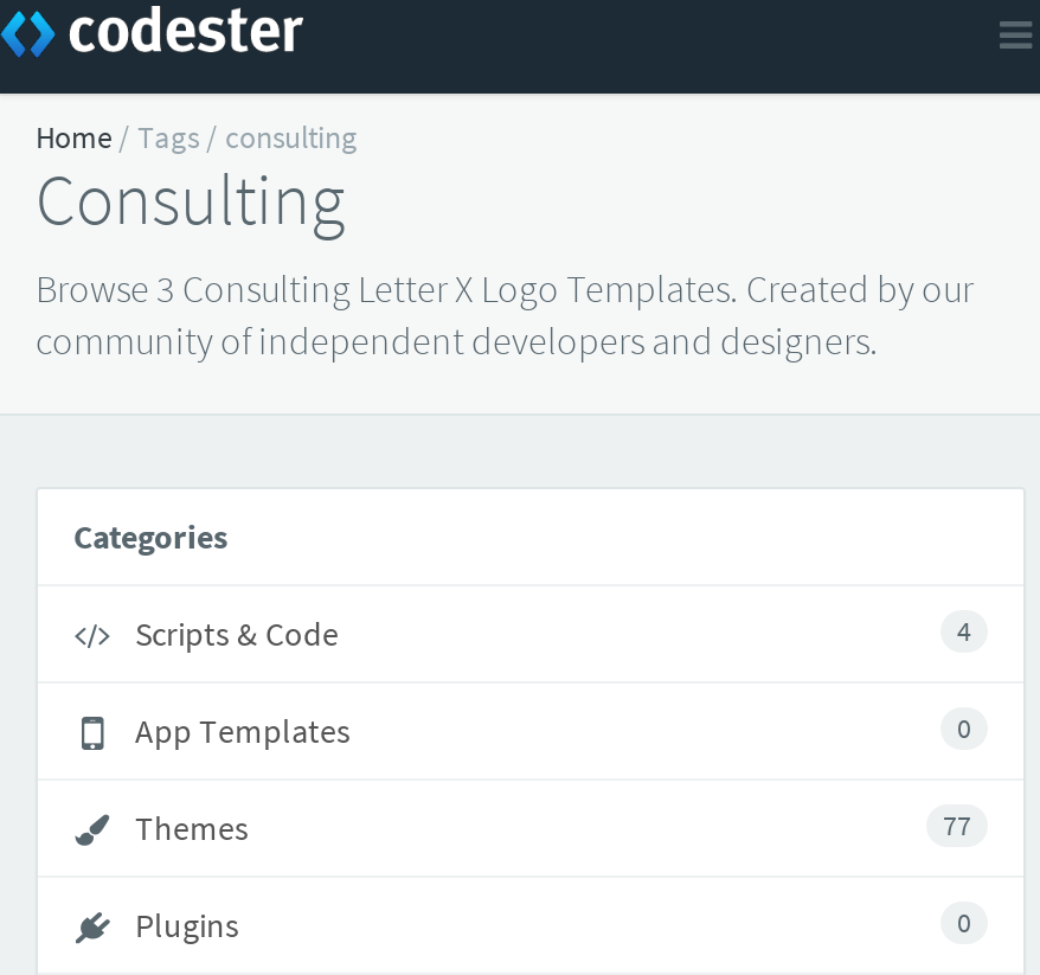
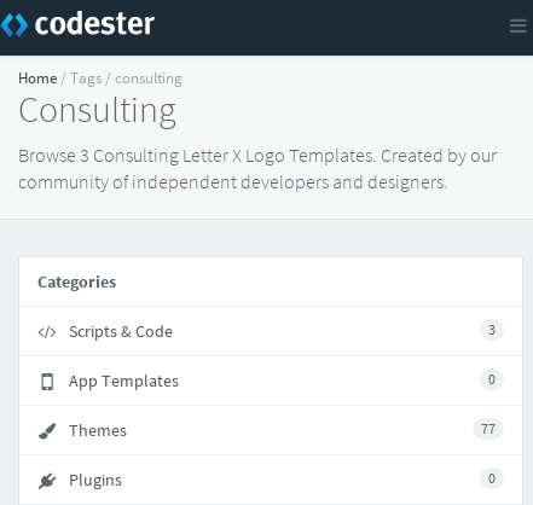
- 4
+ 3
